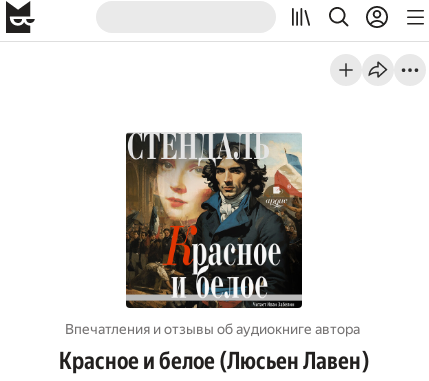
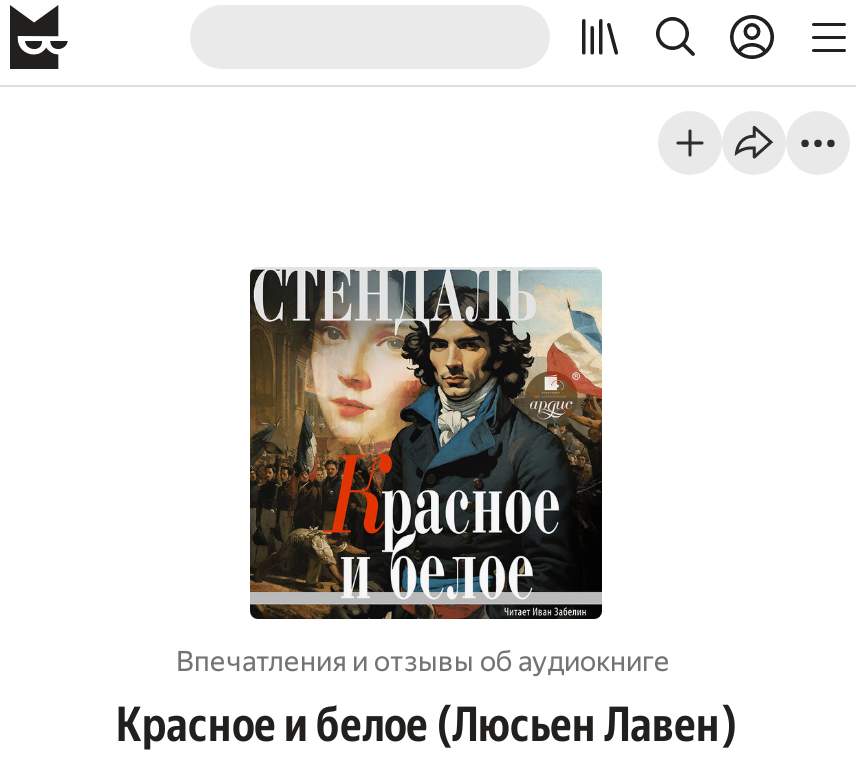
- Впечатления и отзывы об aудиокниге автора
+ Впечатления и отзывы об aудиокниге
